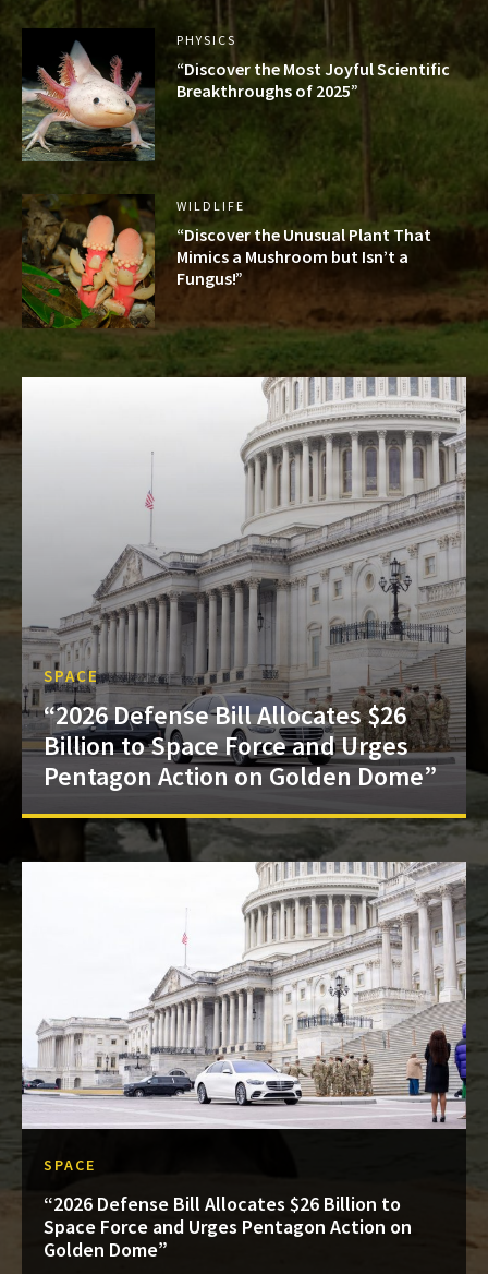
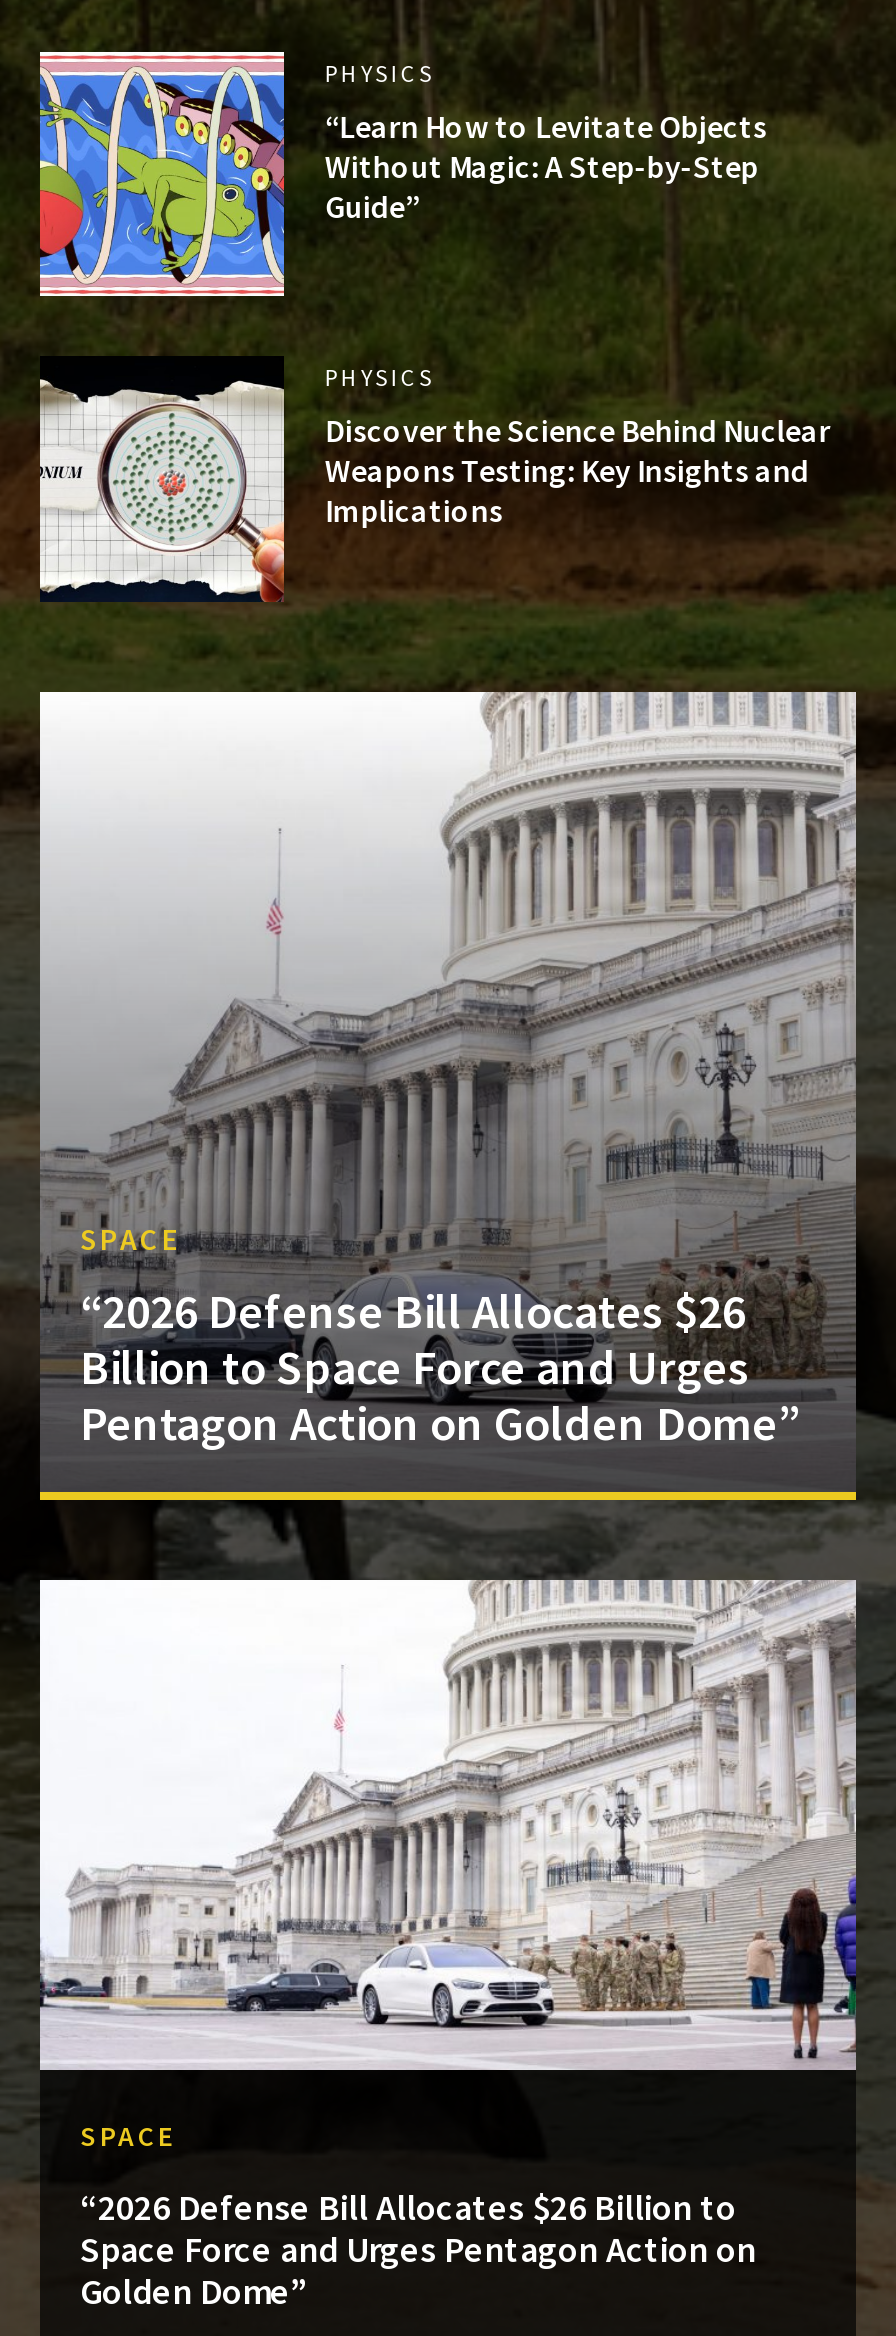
- [image]
- “Discover the Most Joyful Scientific
- Breakthroughs of 2025”
+ [image]
+ “Learn How to Levitate Objects
+ Without Magic: A Step-by-Step
+ Guide”

- [image]
- WILDLIFE
- “Discover the Unusual Plant That
- Mimics a Mushroom but Isn’t a
- Fungus!”
+ [image]
+ PHYSICS
+ Discover the Science Behind Nuclear
+ Weapons Testing: Key Insights and
+ Implications
